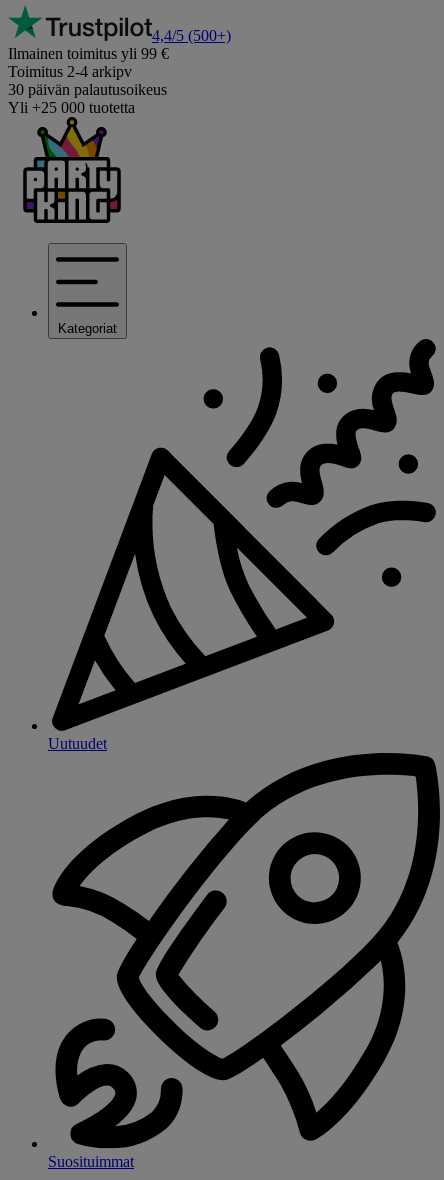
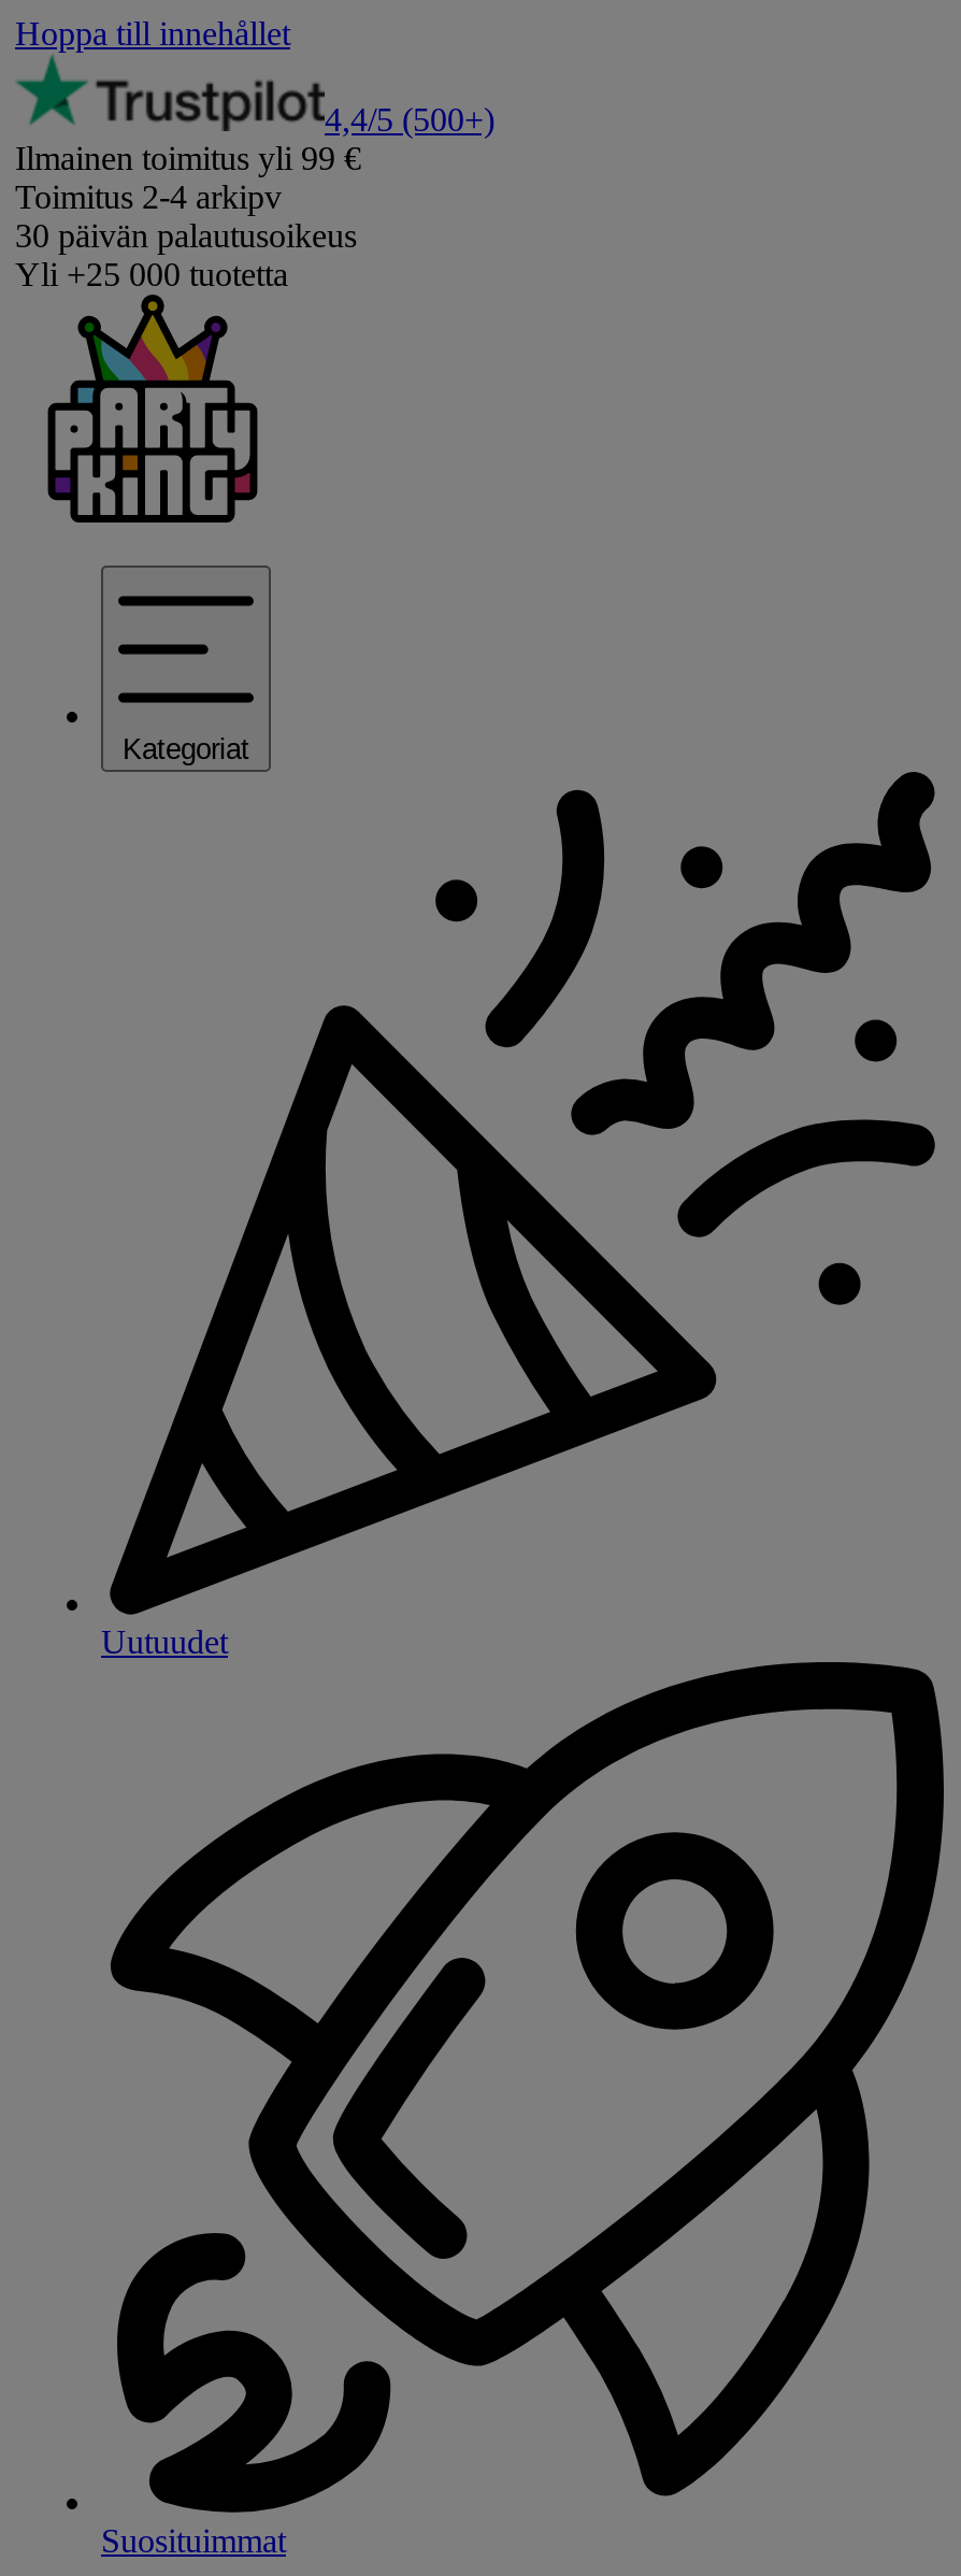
+ Hoppa till innehållet
